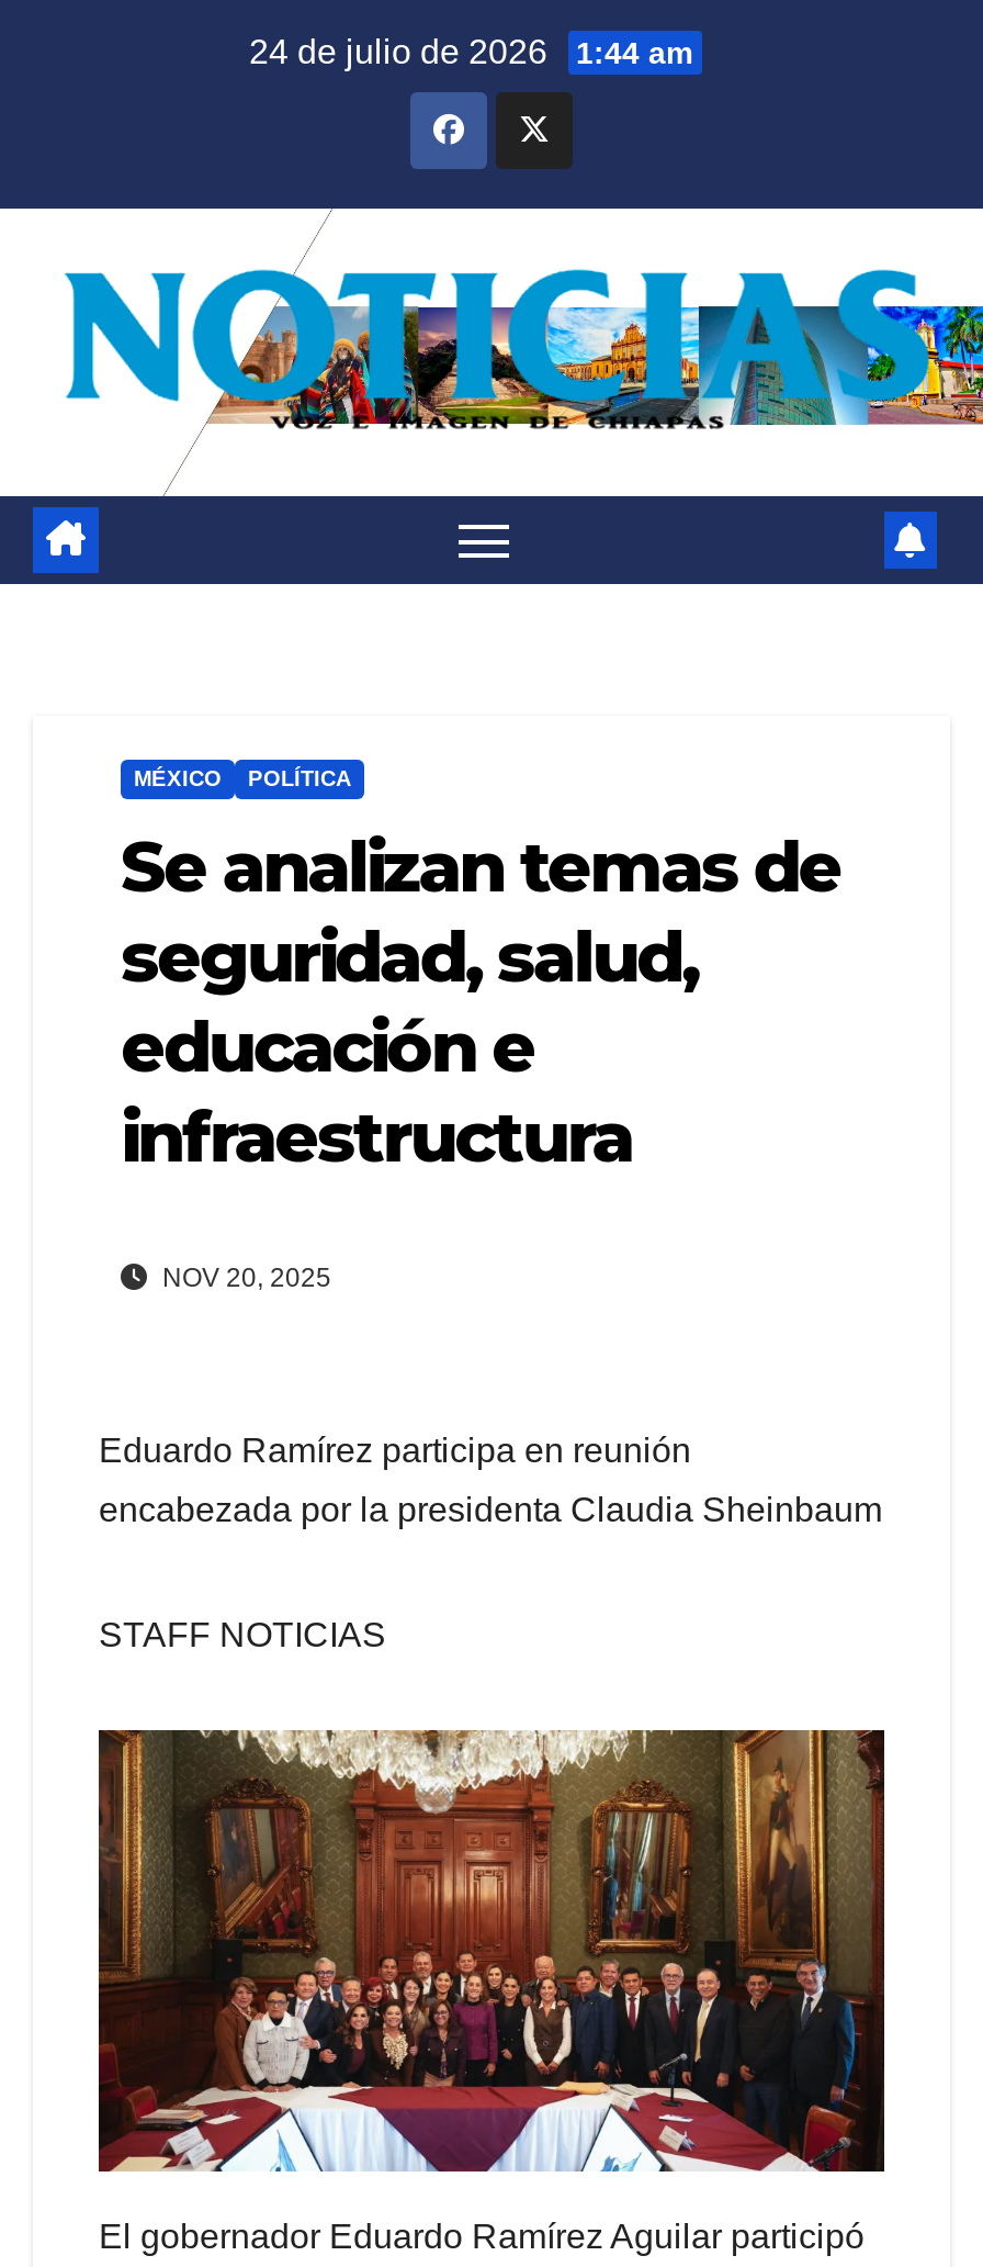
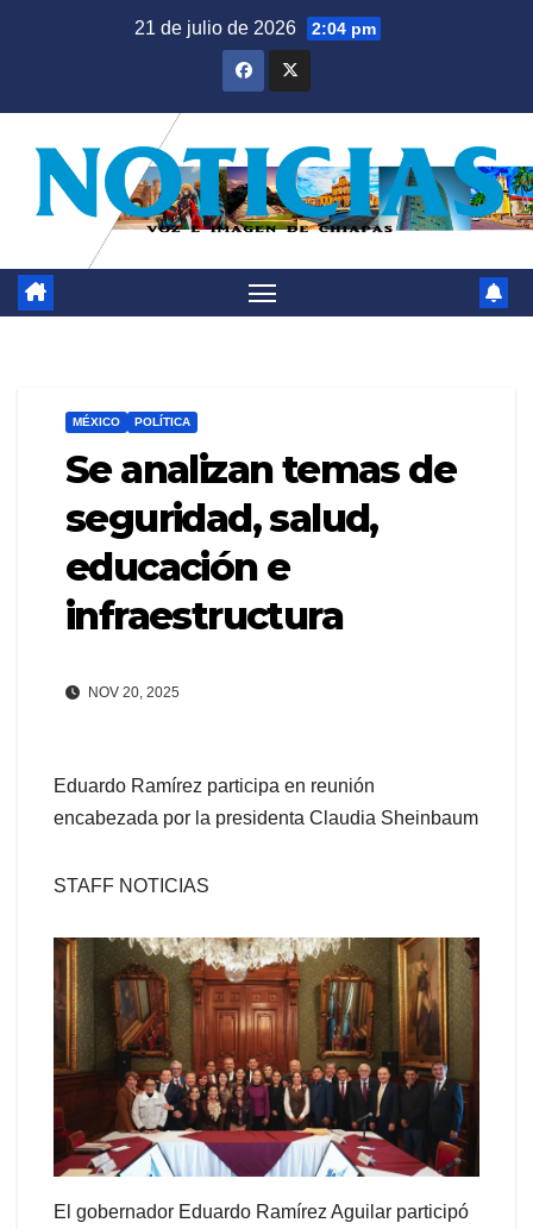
- 24 de julio de 2026 1:44 am
+ 21 de julio de 2026 2:04 pm
